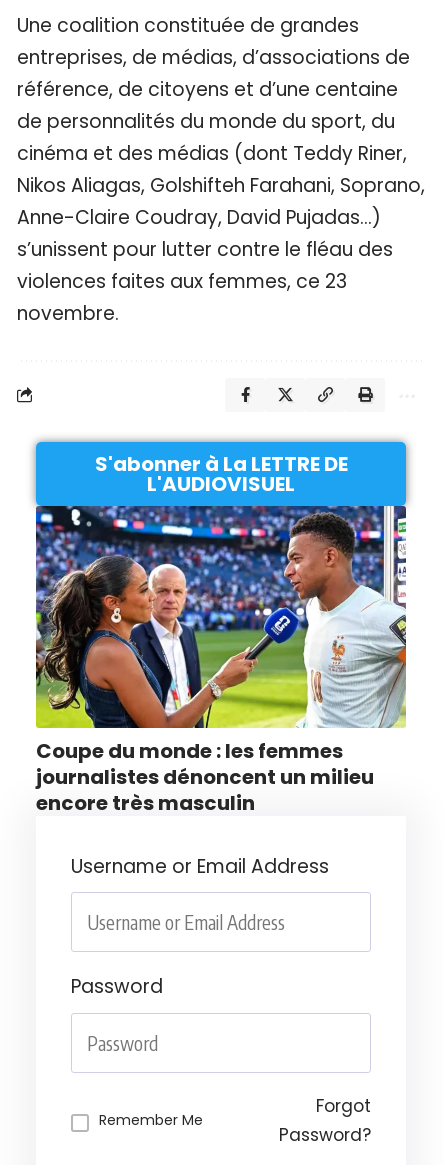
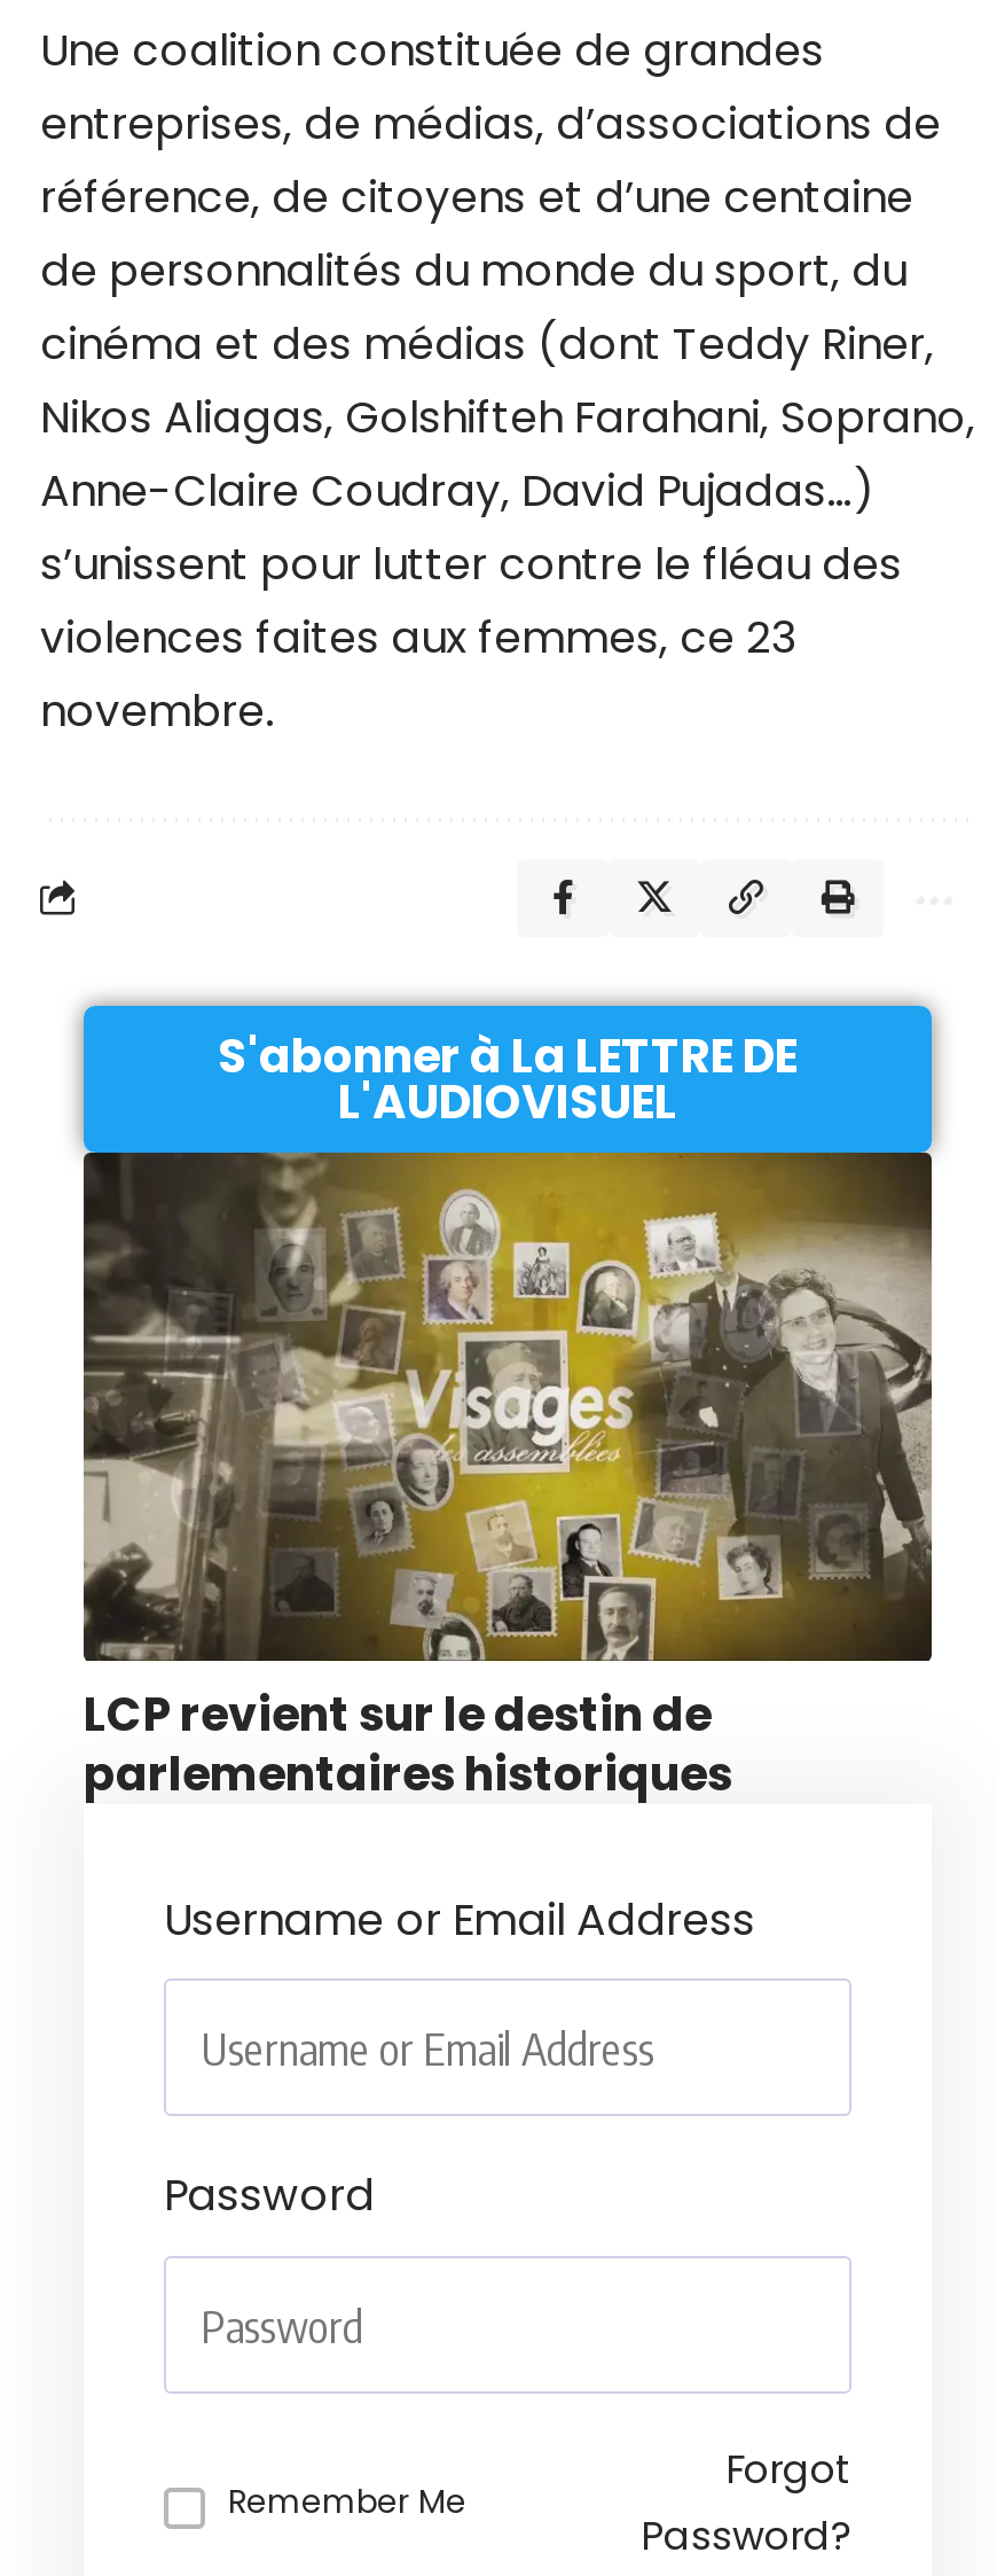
- [image]
- Coupe du monde : les femmes
- journalistes dénoncent un milieu
- encore très masculin
+ [image]
+ LCP revient sur le destin de
+ parlementaires historiques
